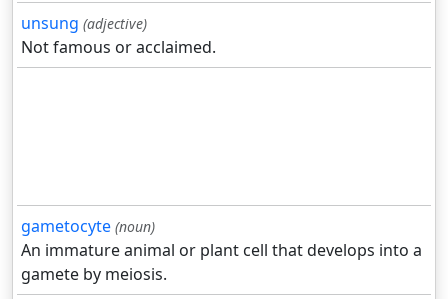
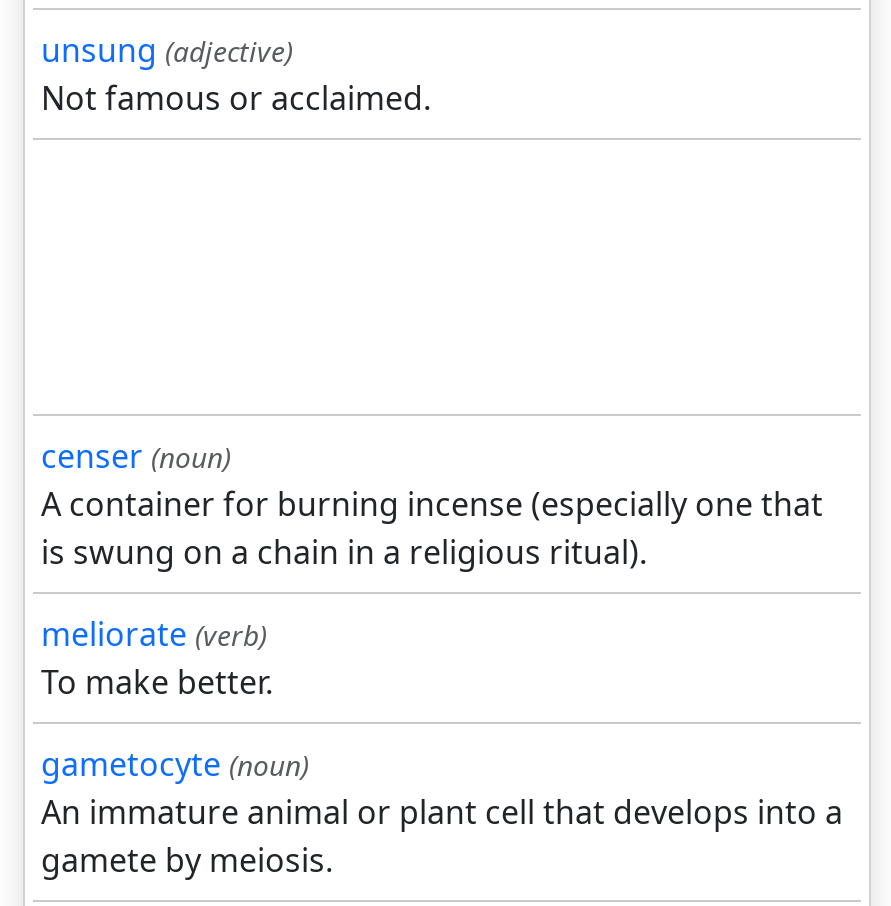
+ censer (noun)
+ A container for burning incense (especially one that
+ is swung on a chain in a religious ritual).
+ meliorate (verb)
+ To make better.
